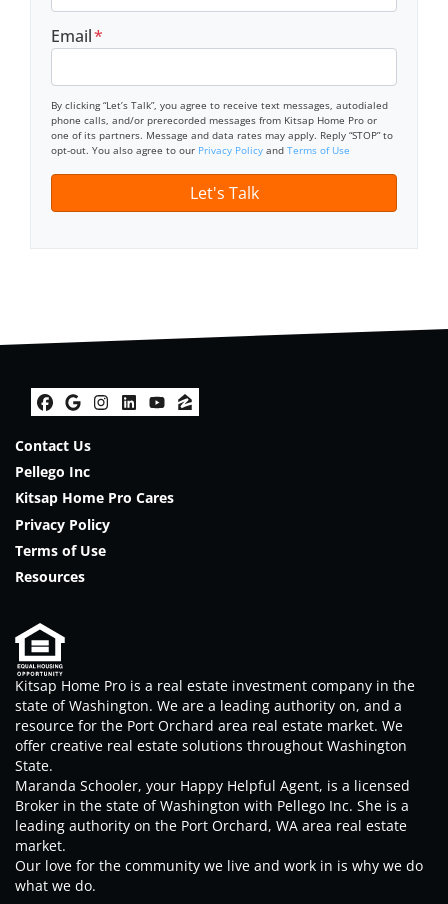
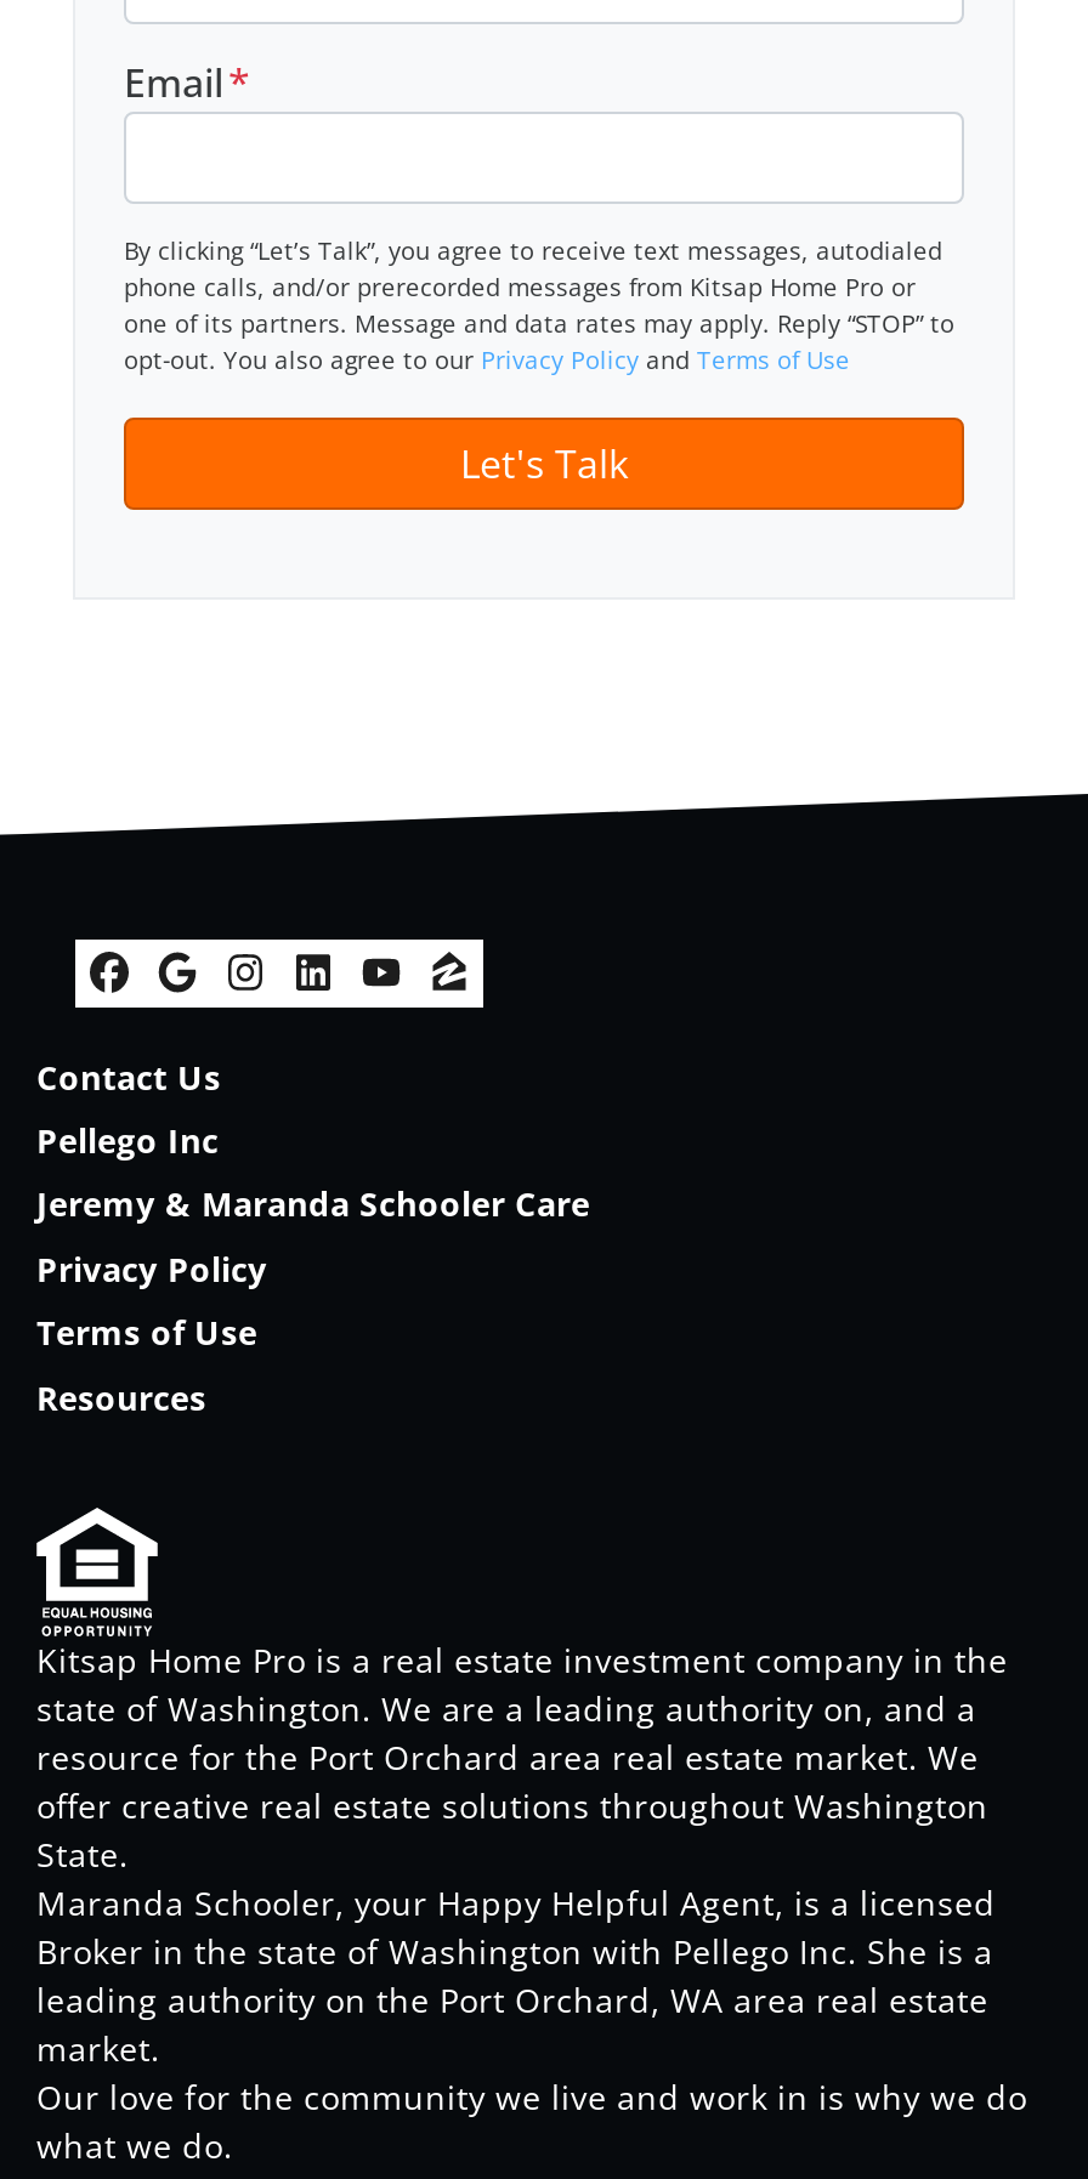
- Kitsap Home Pro Cares
+ Jeremy & Maranda Schooler Care
